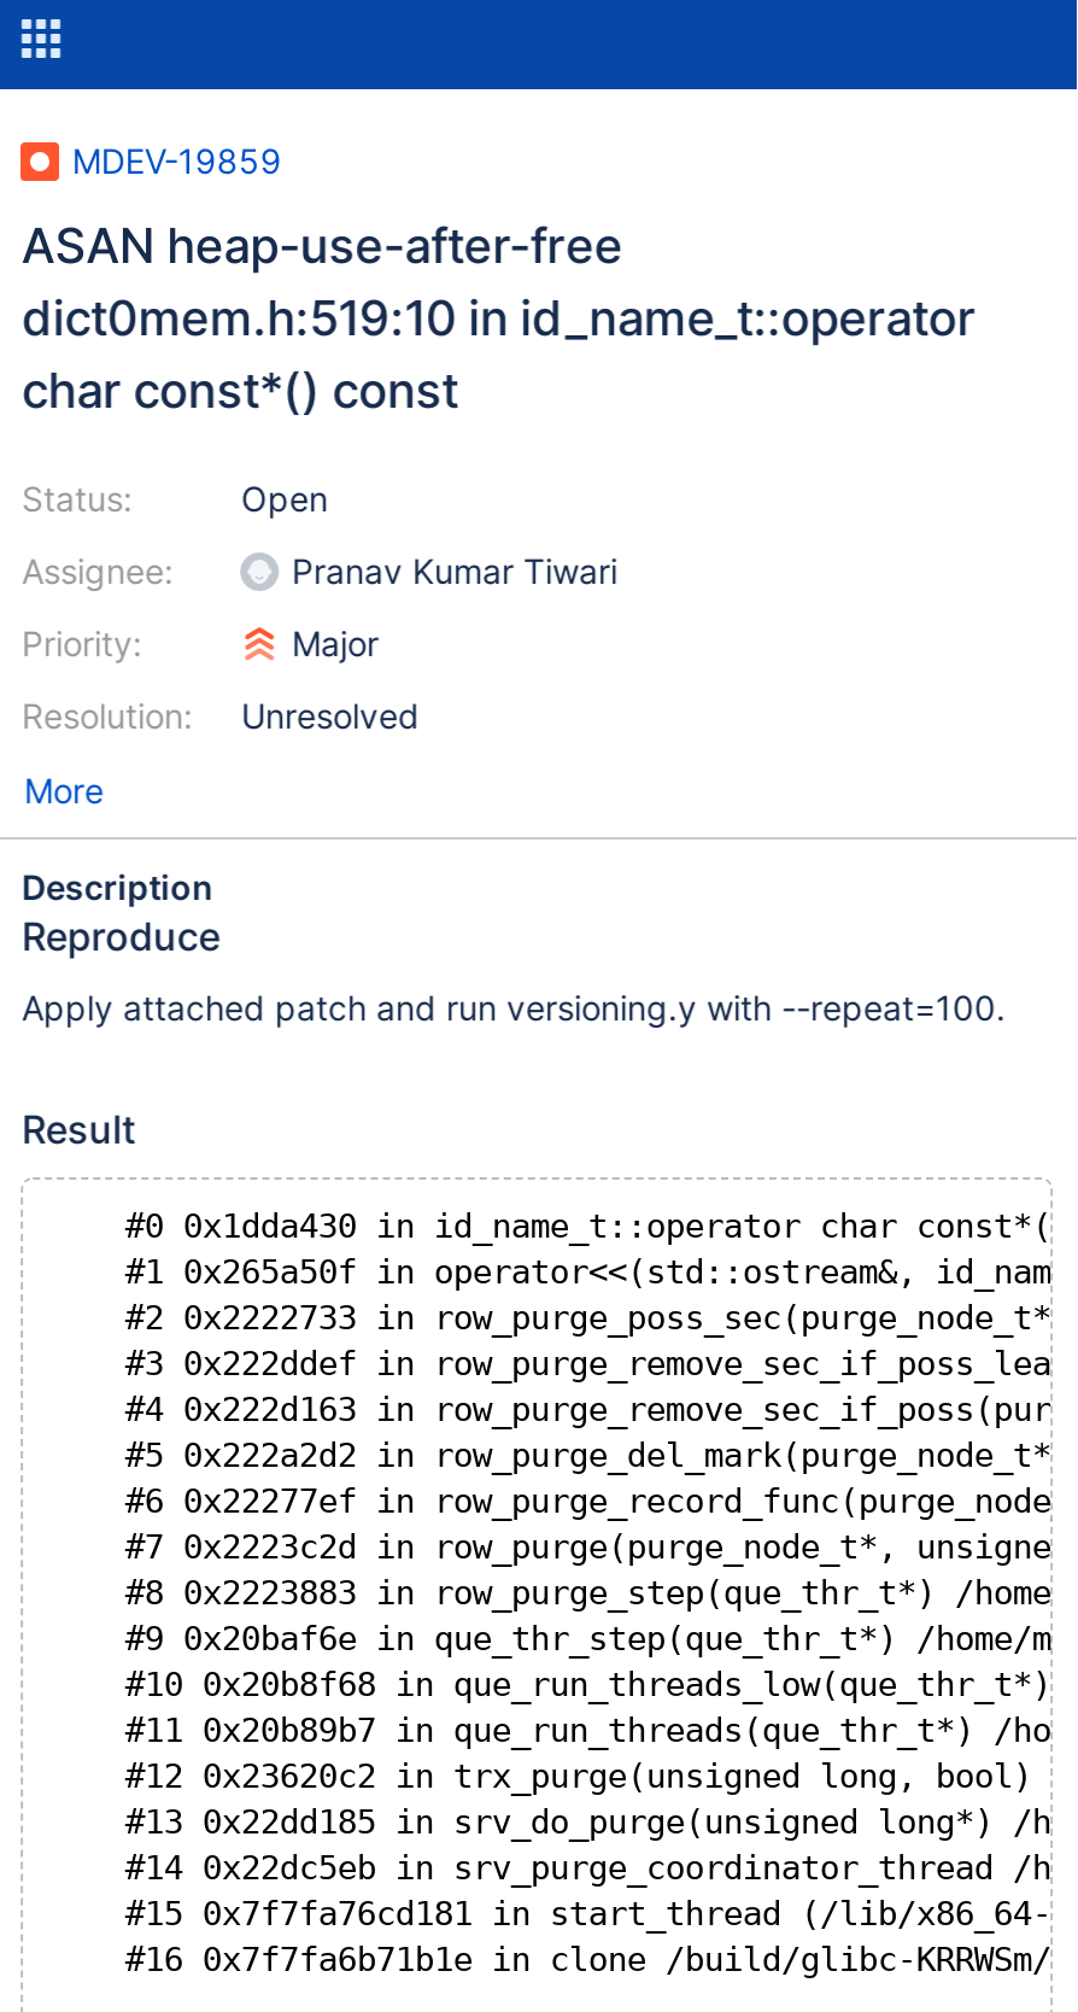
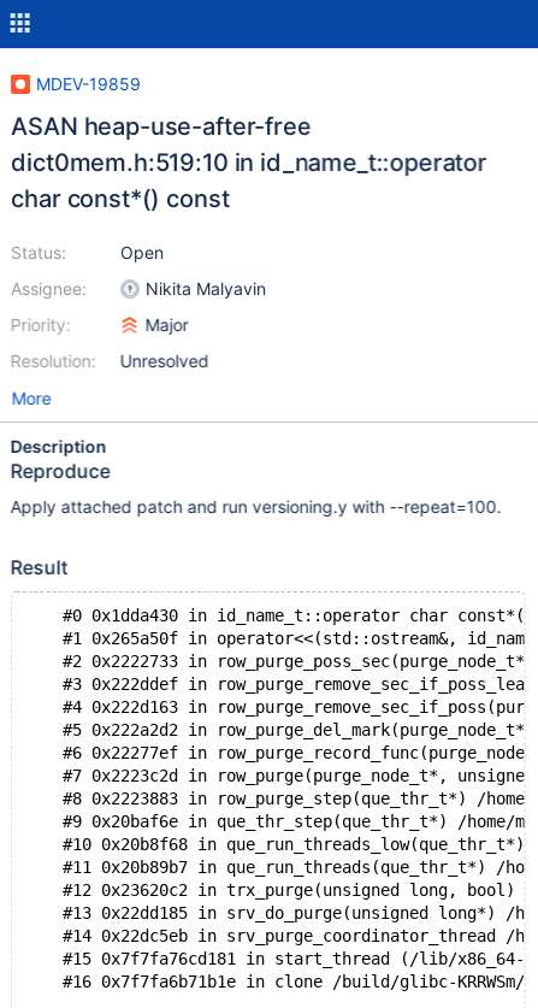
- Pranav Kumar Tiwari
+ Nikita Malyavin
